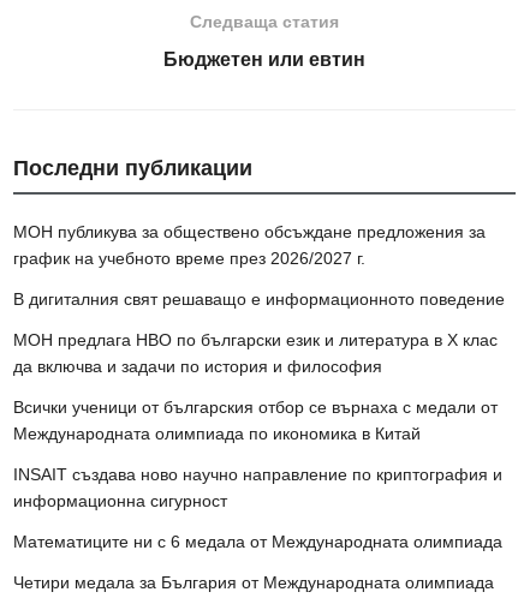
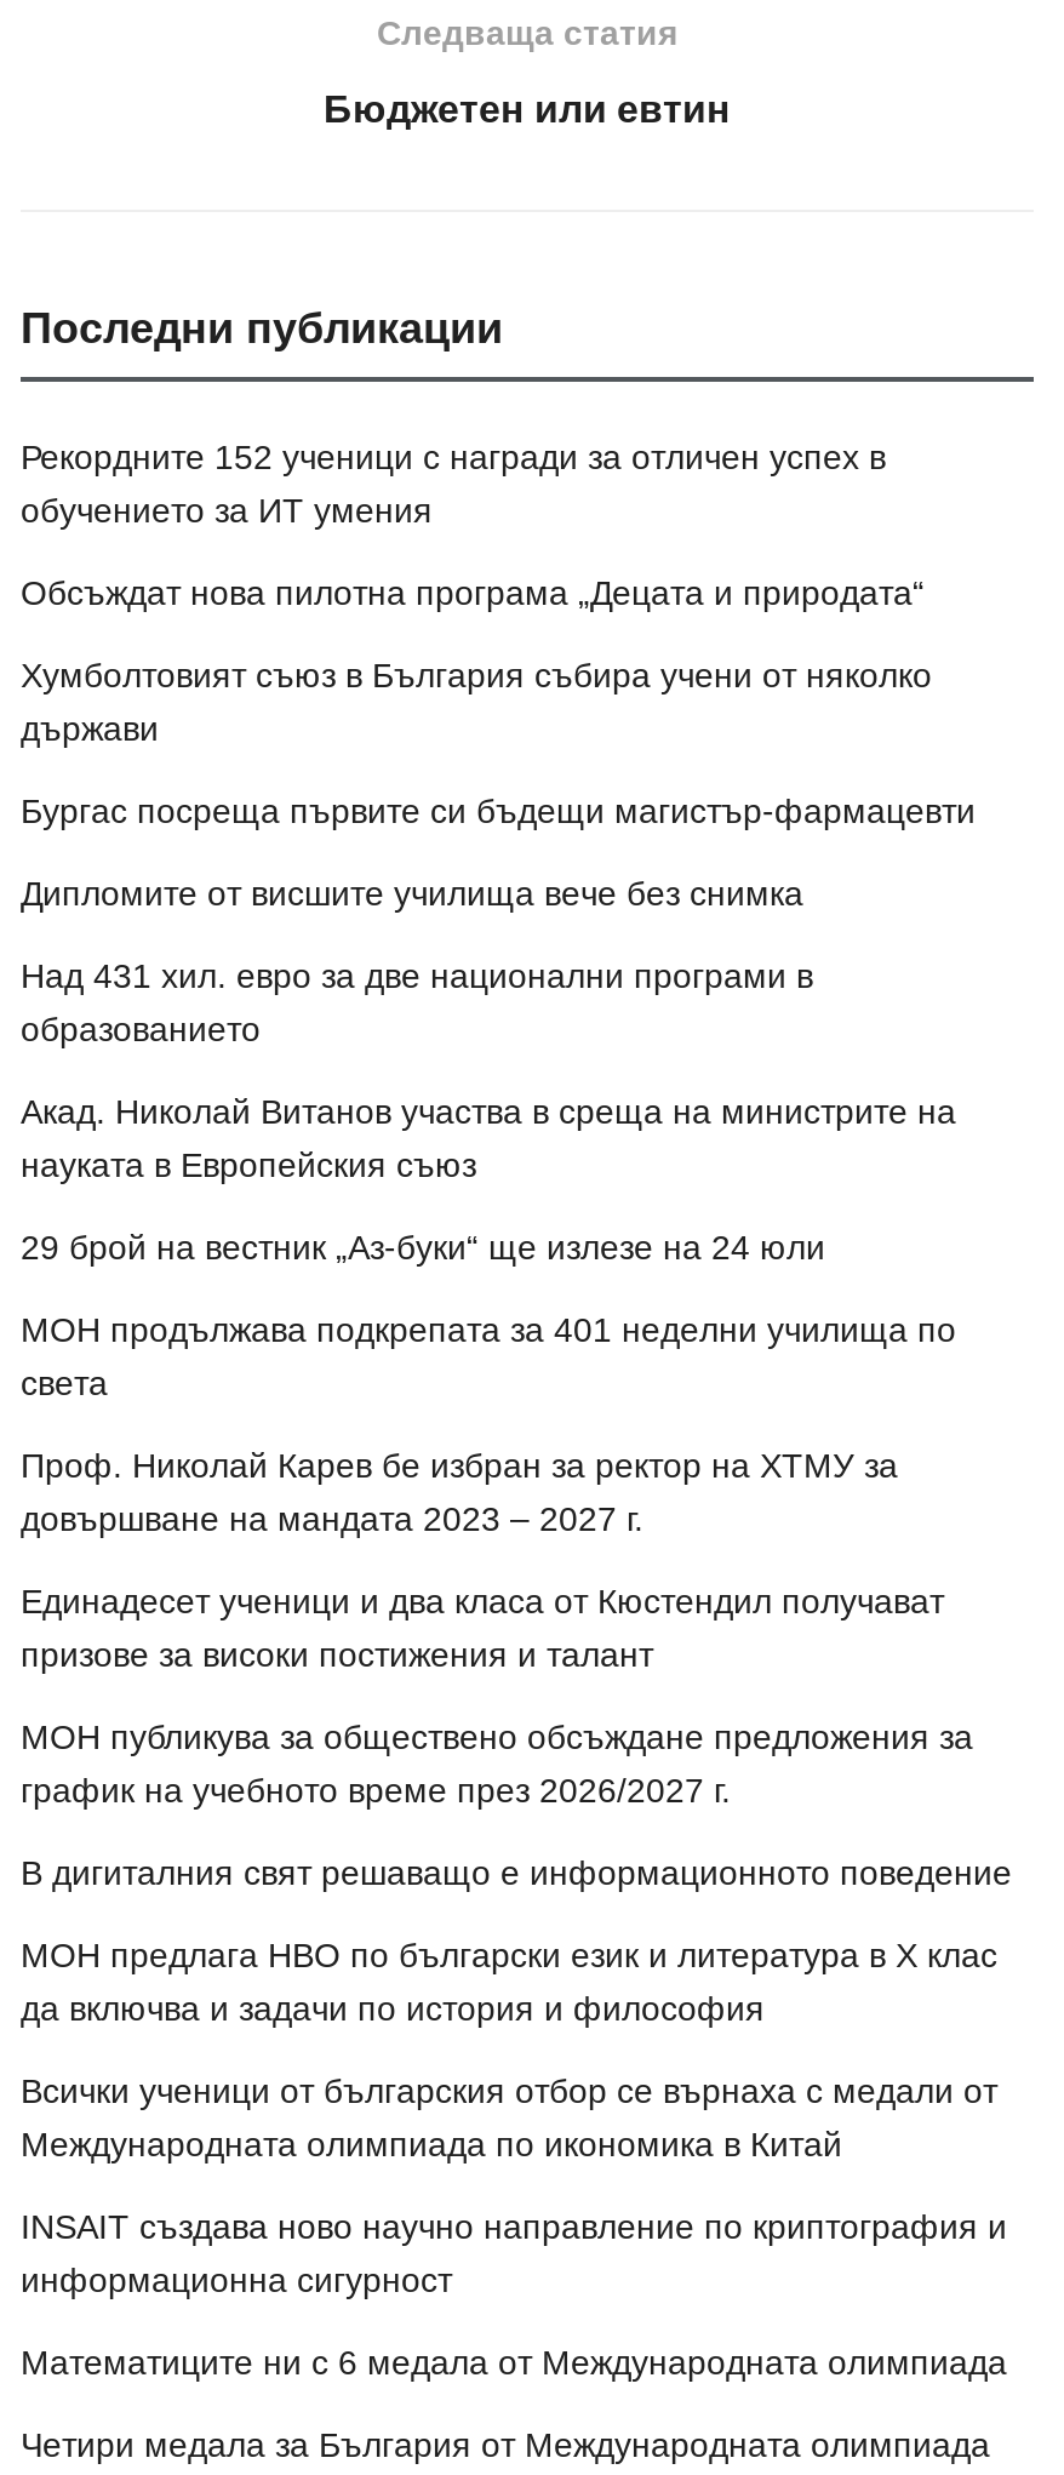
+ Рекордните 152 ученици с награди за отличен успех в
+ обучението за ИТ умения
+ Обсъждат нова пилотна програма „Децата и природата“
+ Хумболтовият съюз в България събира учени от няколко
+ държави
+ Бургас посреща първите си бъдещи магистър-фармацевти
+ Дипломите от висшите училища вече без снимка
+ Над 431 хил. евро за две национални програми в
+ образованието
+ Акад. Николай Витанов участва в среща на министрите на
+ науката в Европейския съюз
+ 29 брой на вестник „Аз-буки“ ще излезе на 24 юли
+ МОН продължава подкрепата за 401 неделни училища по
+ света
+ Проф. Николай Карев бе избран за ректор на ХТМУ за
+ довършване на мандата 2023 – 2027 г.
+ Единадесет ученици и два класа от Кюстендил получават
+ призове за високи постижения и талант
